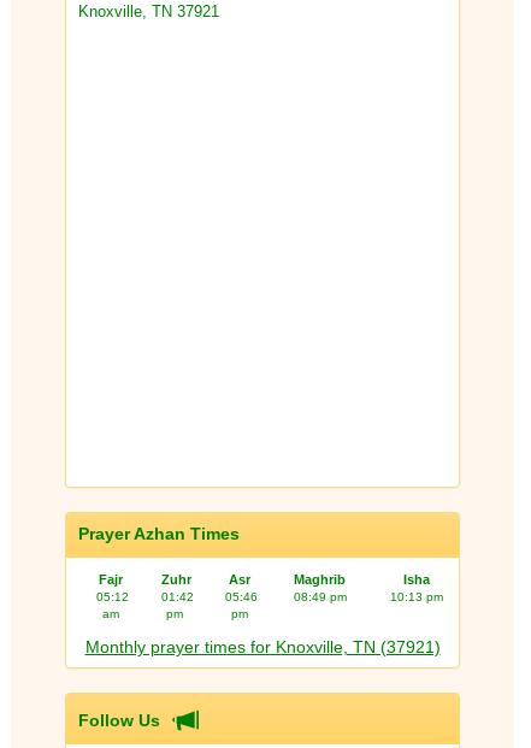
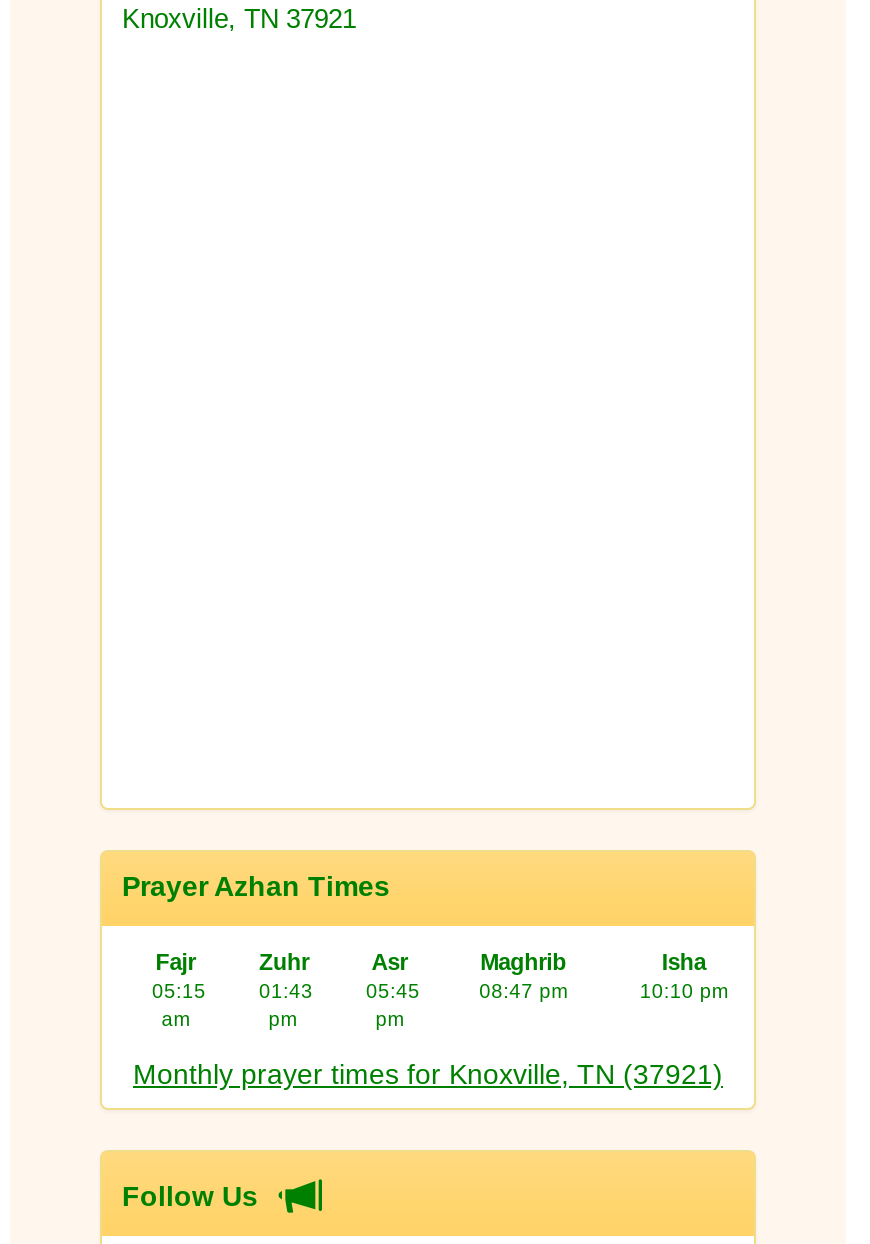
- 05:12
+ 05:15

- 01:42
+ 01:43

- 05:46
+ 05:45

- 08:49 pm
+ 08:47 pm

- 10:13 pm
+ 10:10 pm
